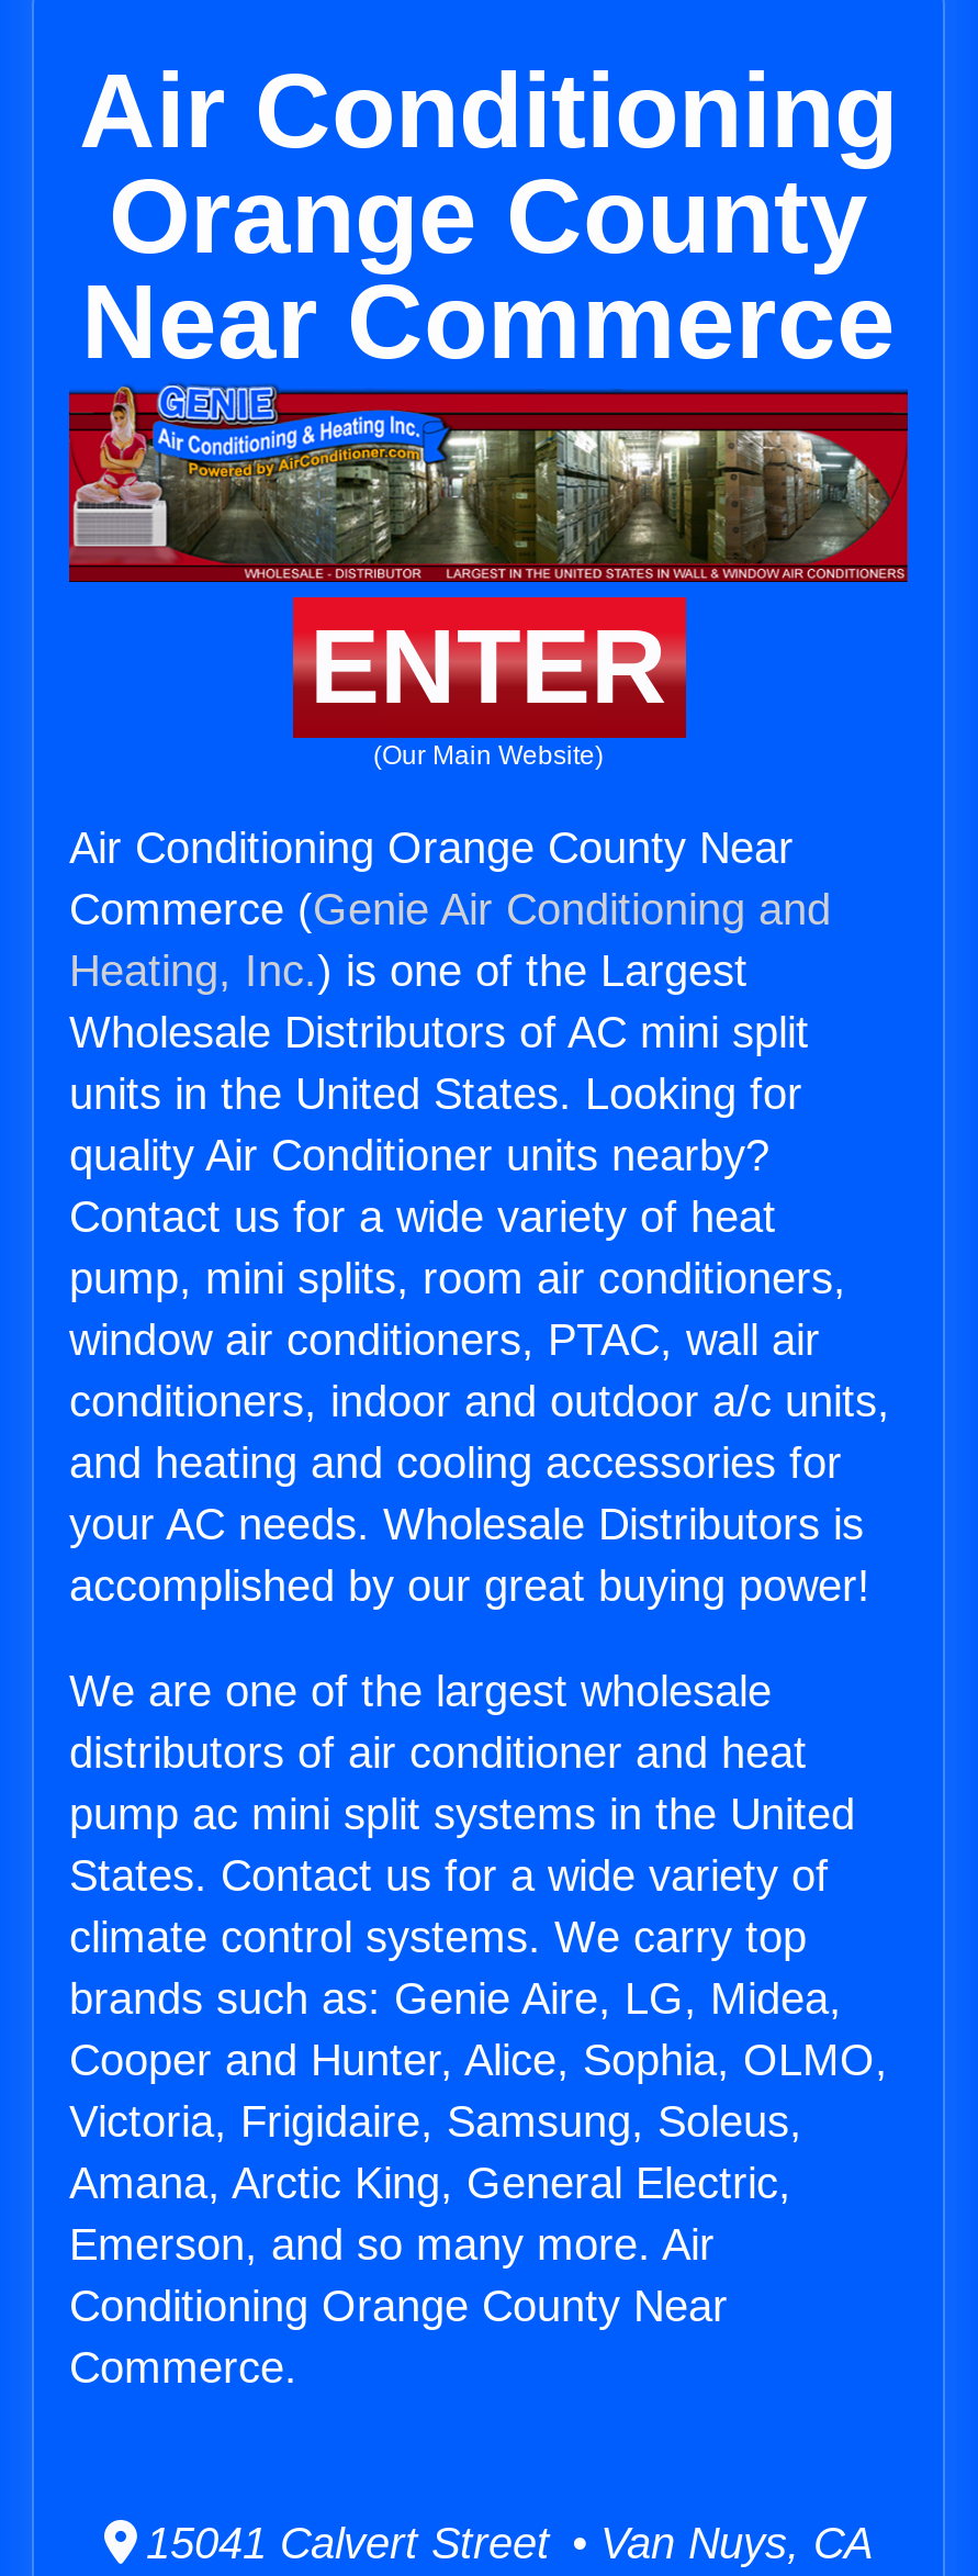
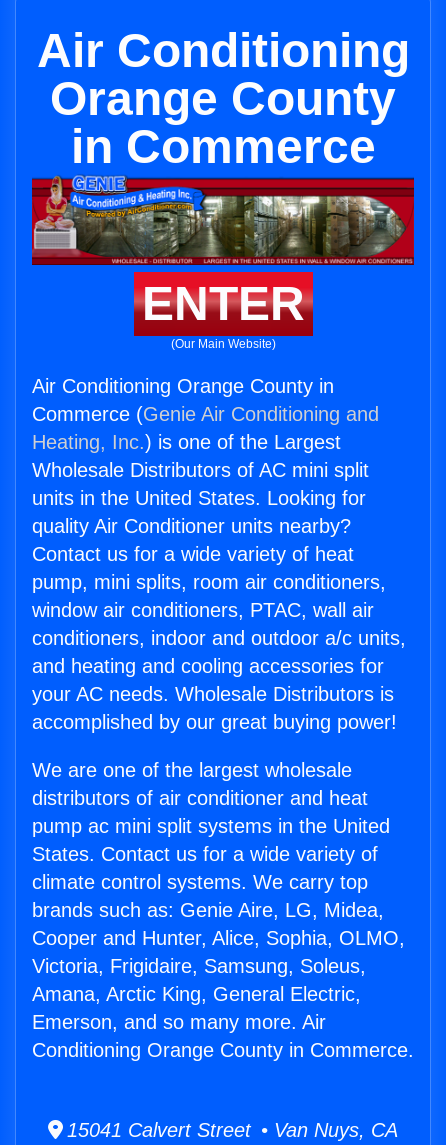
- Near Commerce
+ in Commerce

- Air Conditioning Orange County Near
+ Air Conditioning Orange County in

- Conditioning Orange County Near
- Commerce.
+ Conditioning Orange County in Commerce.
